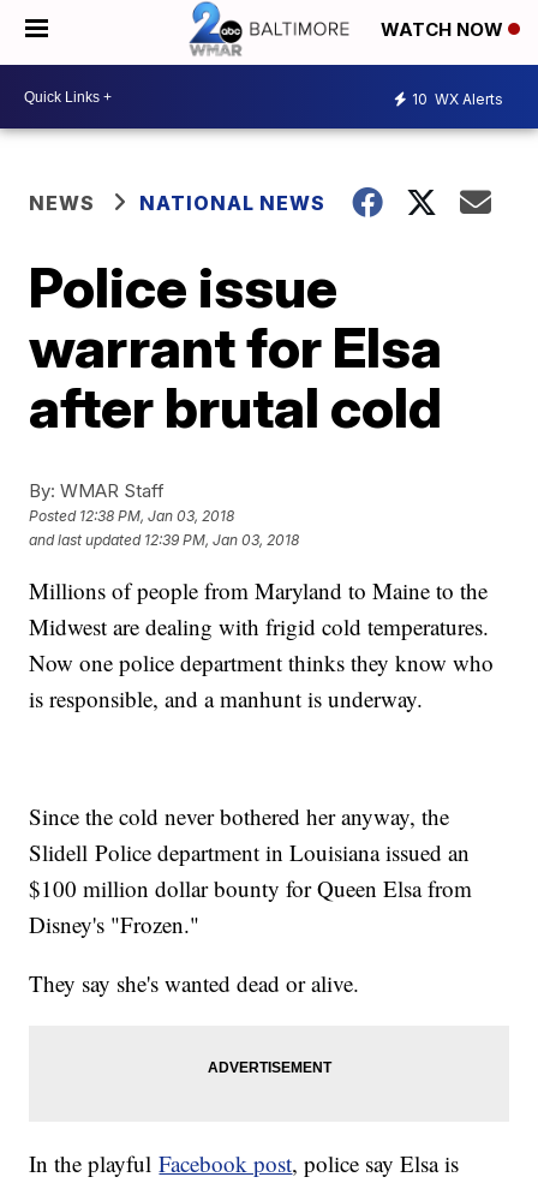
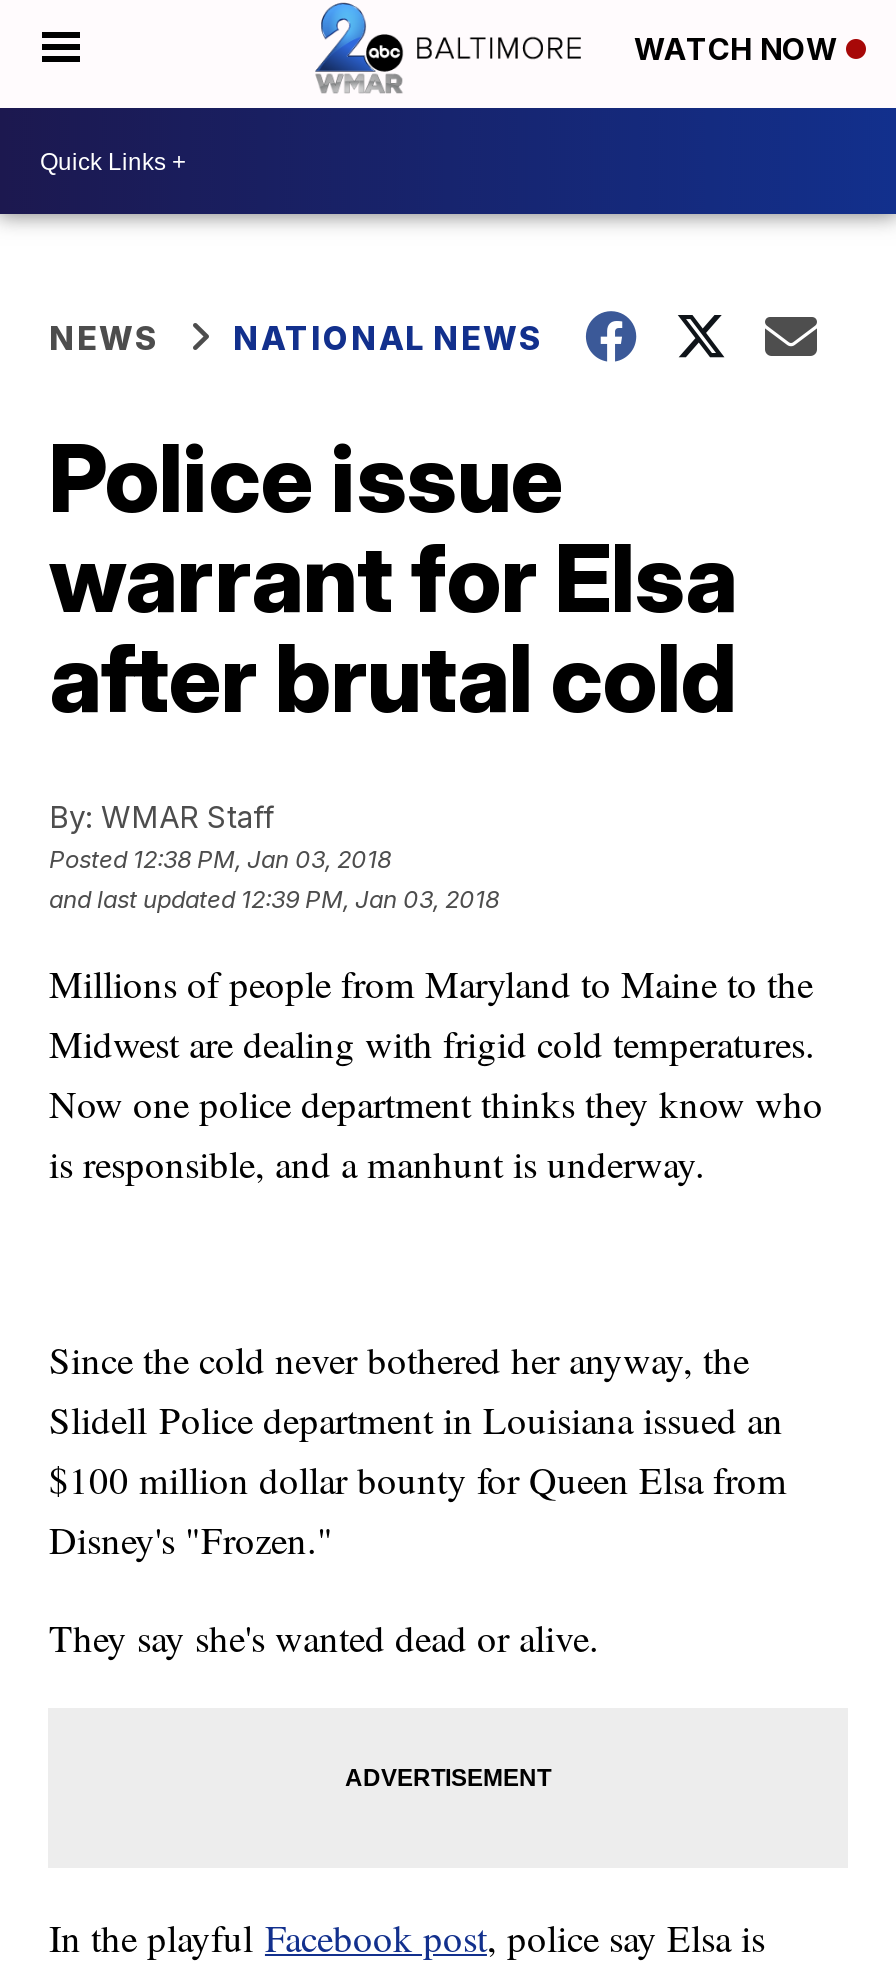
- 10 WX Alerts
